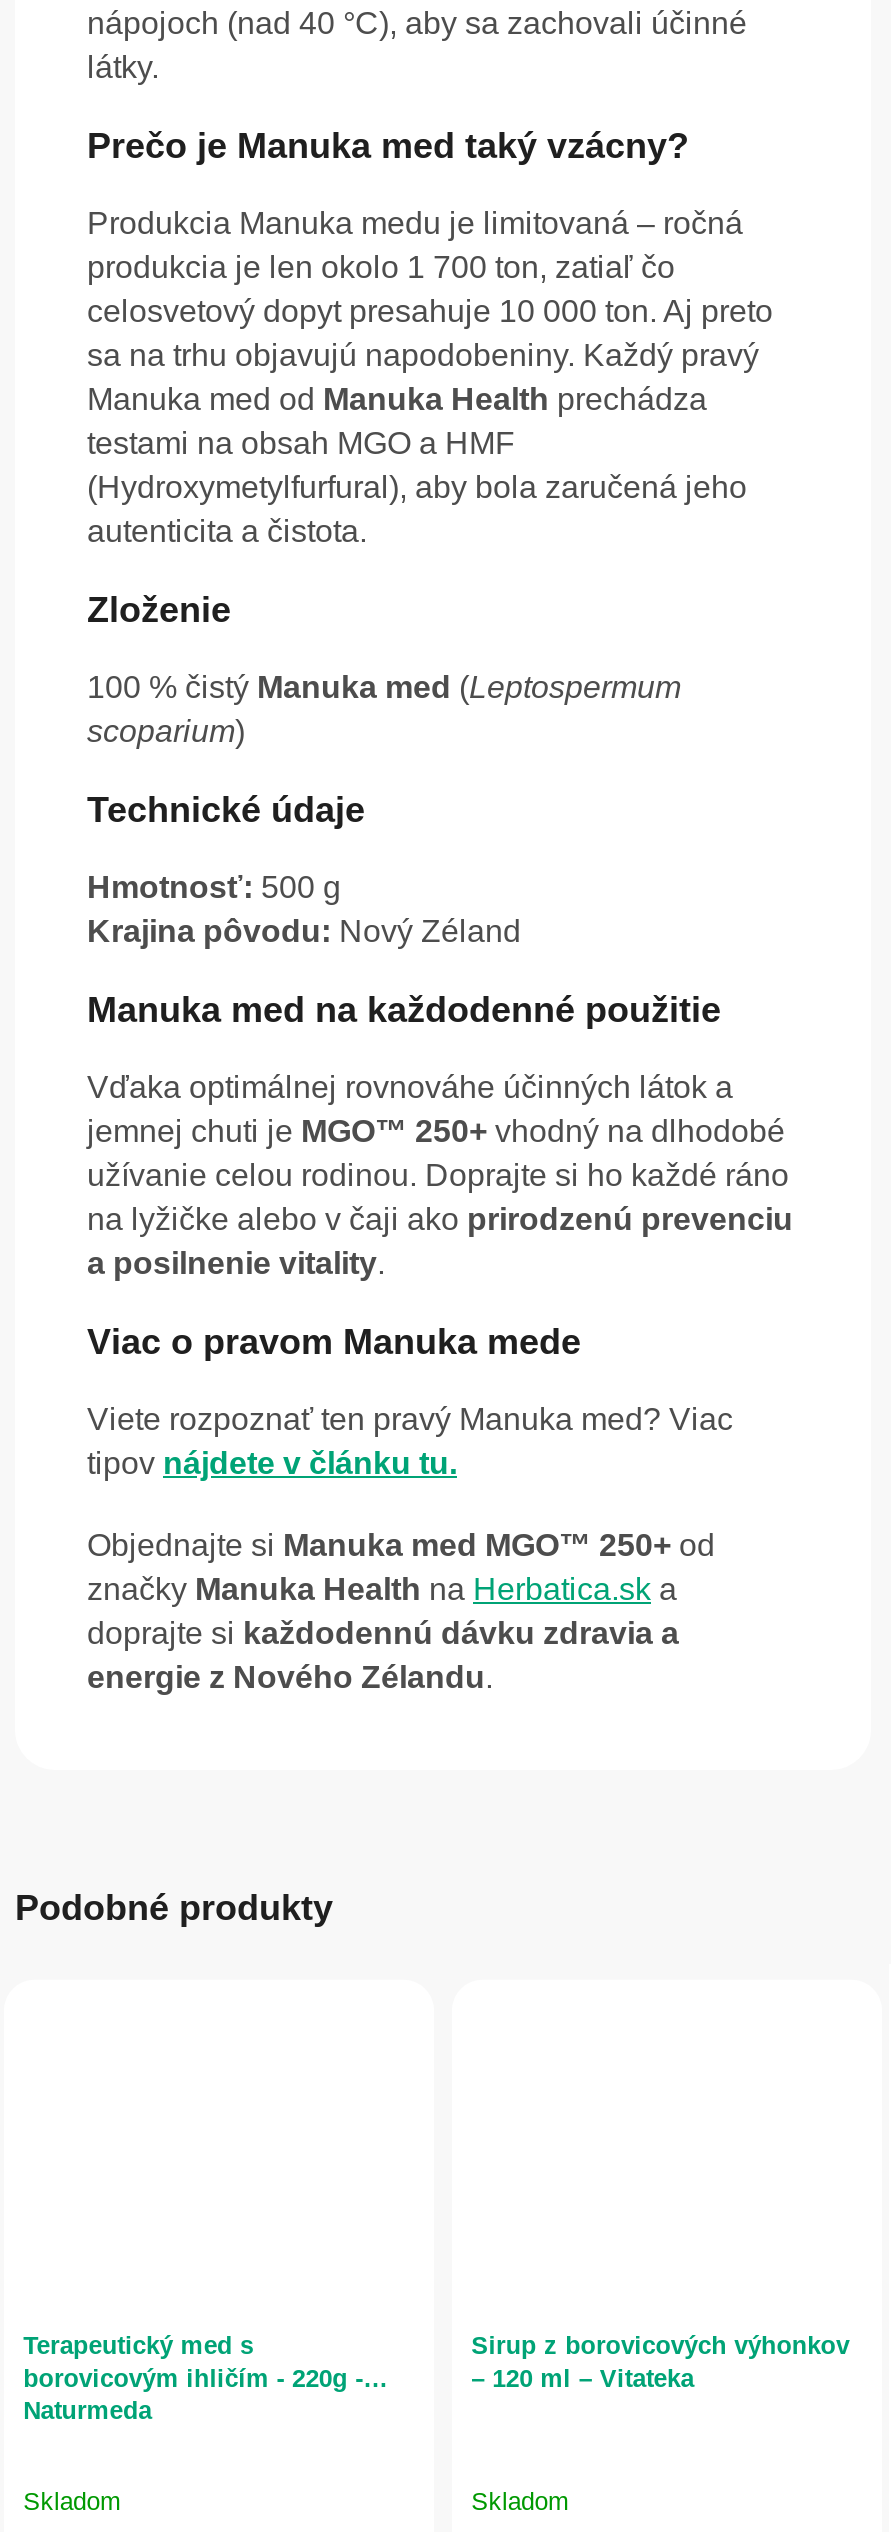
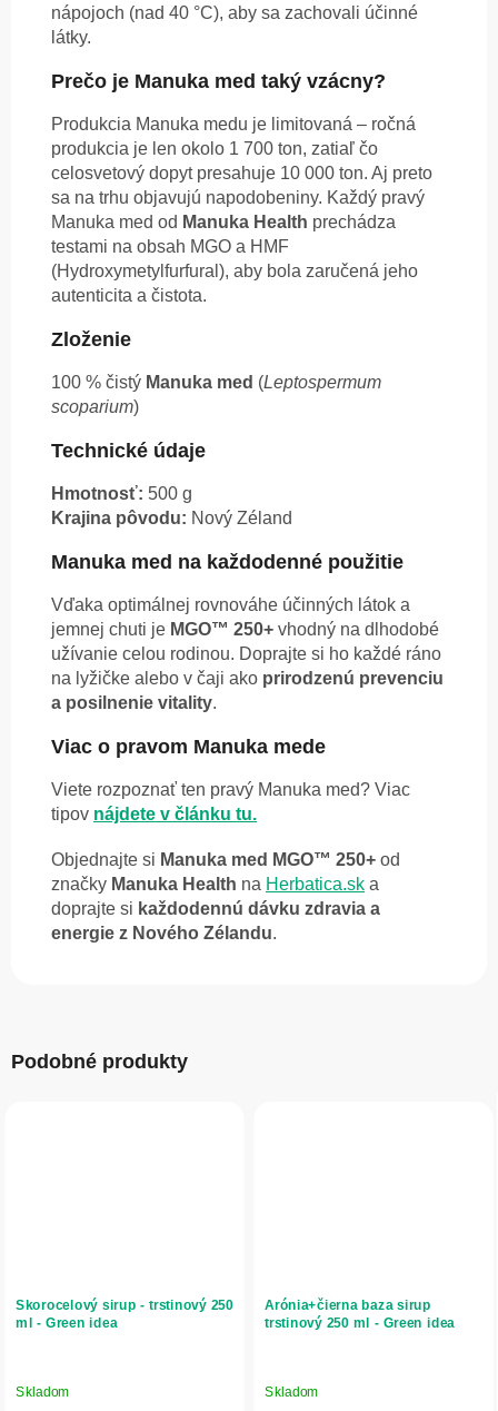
- Terapeutický med s
- borovicovým ihličím - 220g -
- Naturmeda
+ Skorocelový sirup - trstinový 250
+ ml - Green idea

- Sirup z borovicových výhonkov
- – 120 ml – Vitateka
+ Arónia+čierna baza sirup
+ trstinový 250 ml - Green idea
